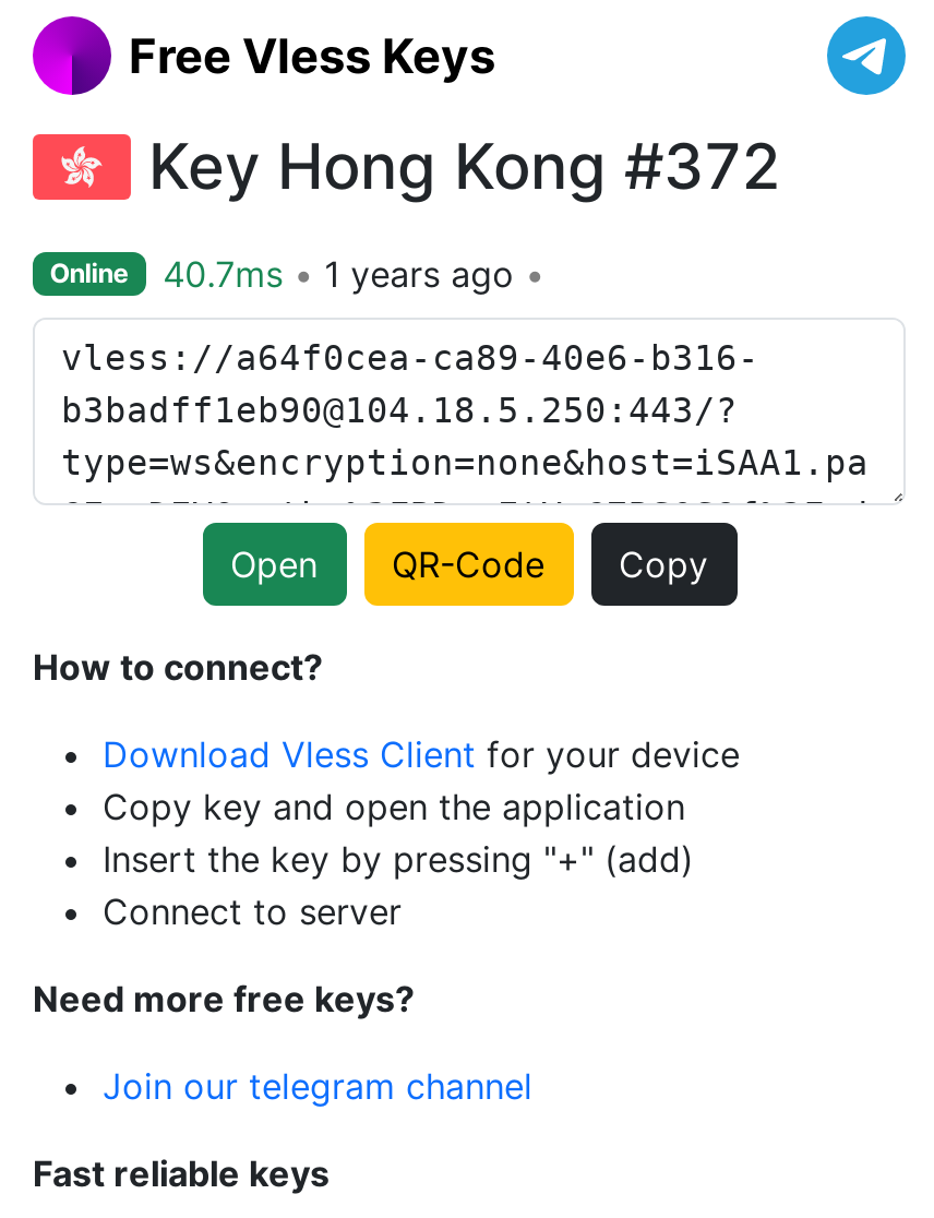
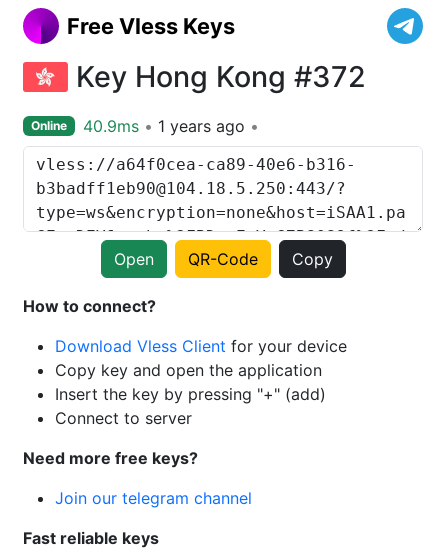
- Online 40.7ms 1 years ago
+ Online 40.9ms 1 years ago
